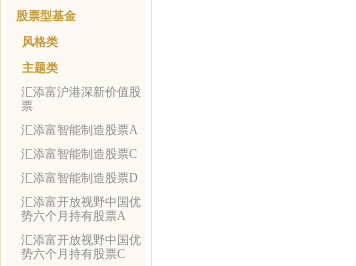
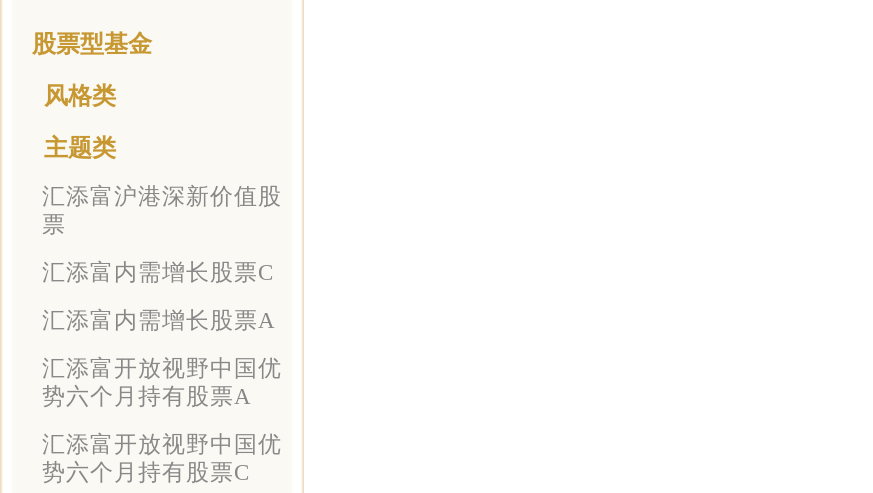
- 汇添富智能制造股票A
- 汇添富智能制造股票C
- 汇添富智能制造股票D
+ 汇添富内需增长股票C
+ 汇添富内需增长股票A
